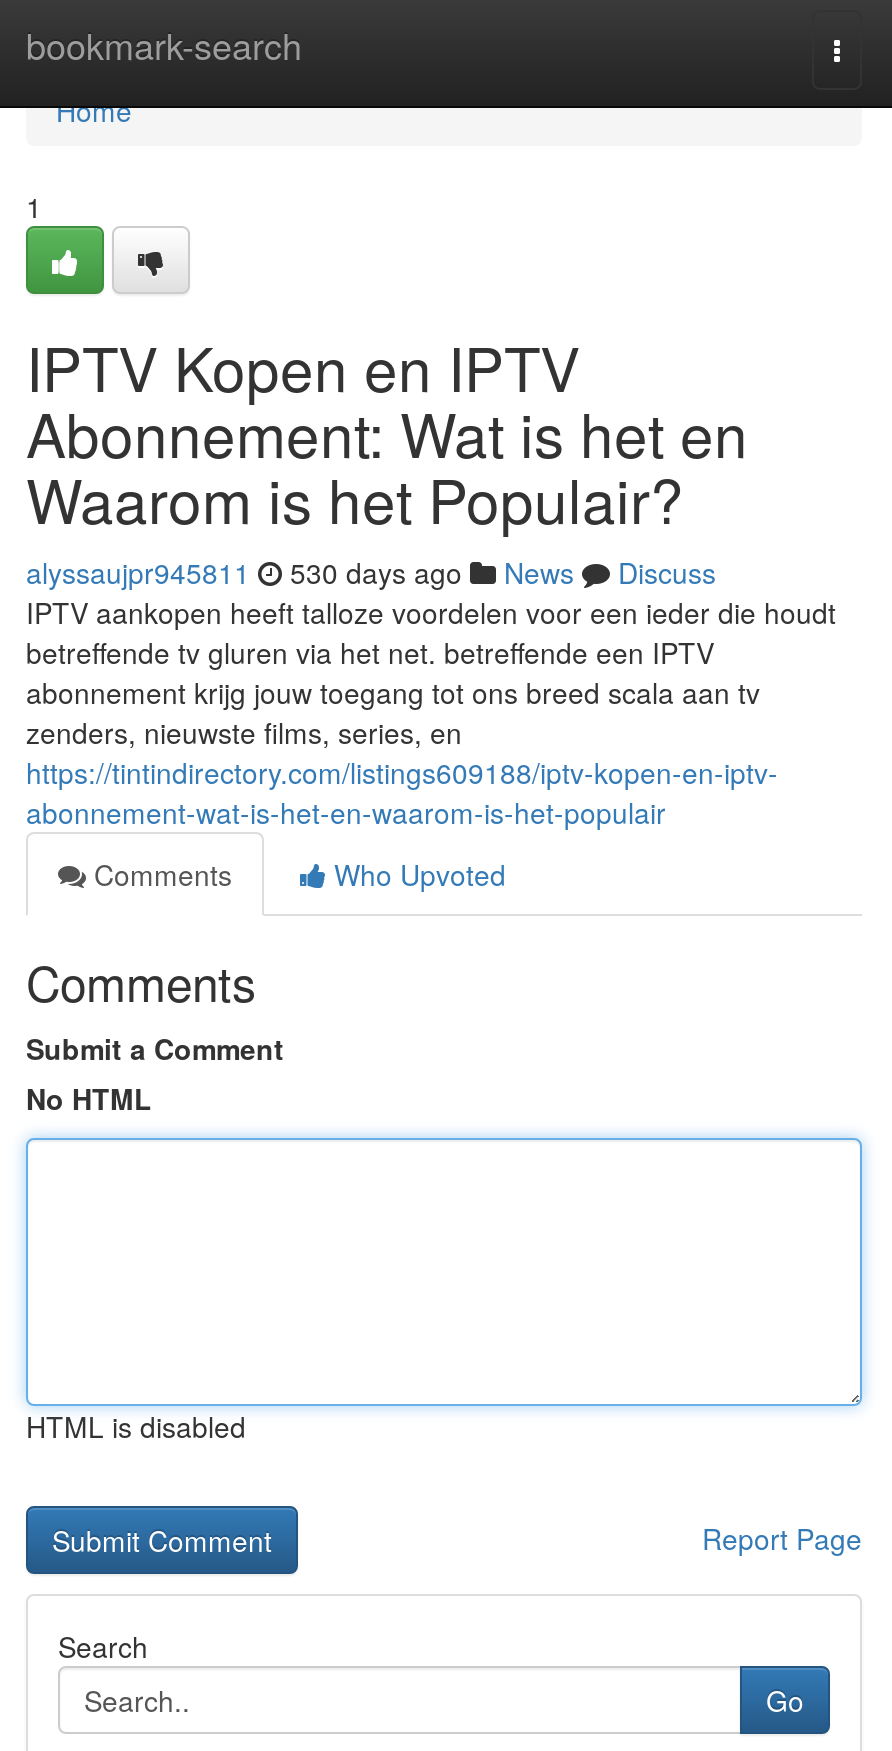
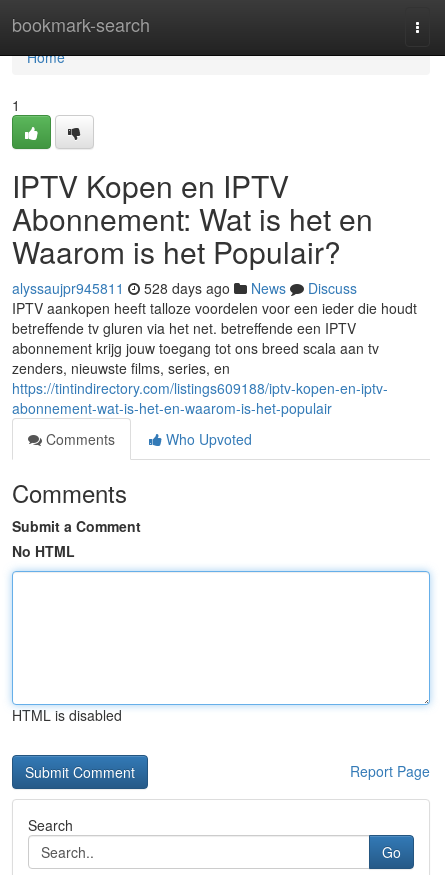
- alyssaujpr945811 530 days ago News Discuss
+ alyssaujpr945811 528 days ago News Discuss
